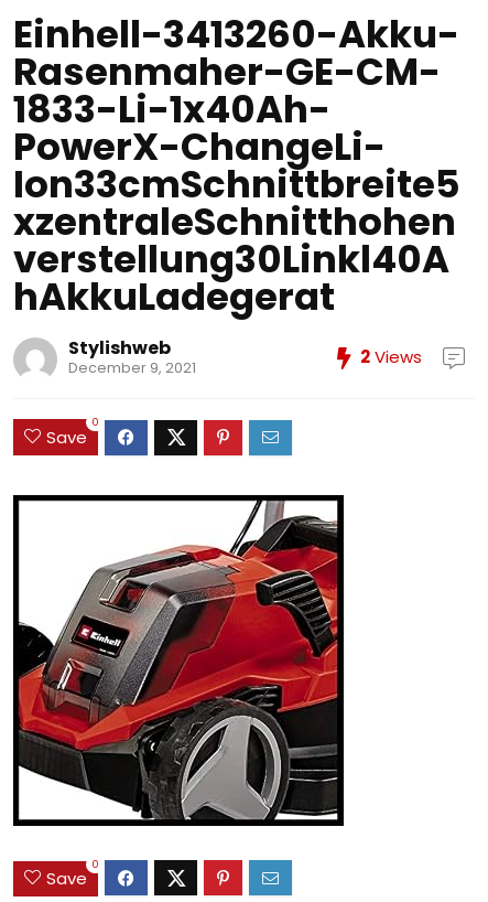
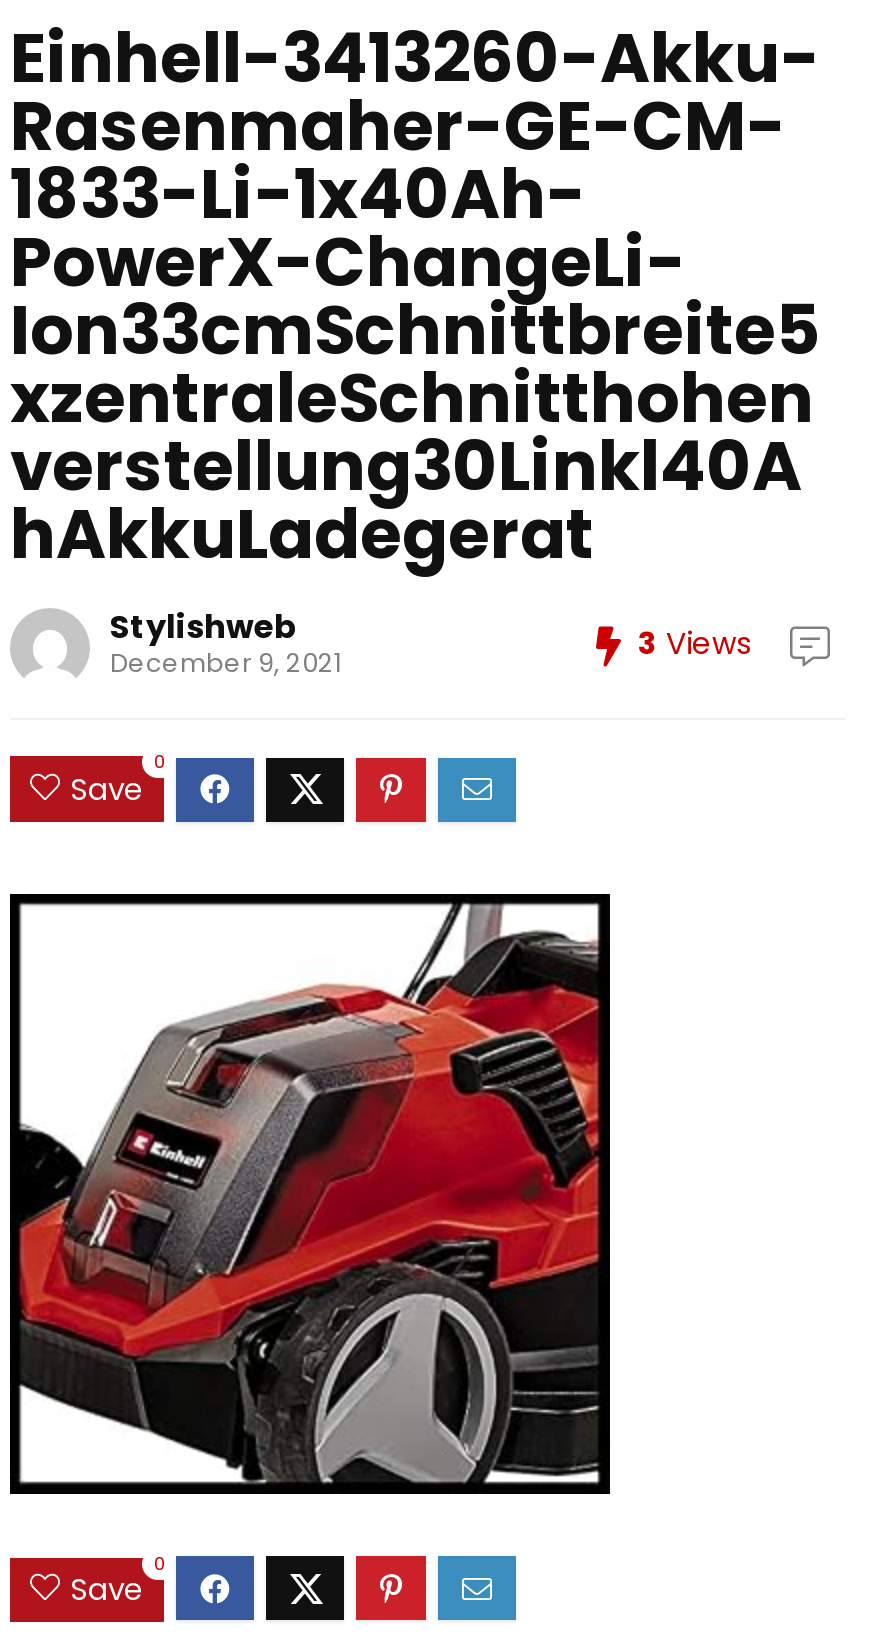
- 2 Views
+ 3 Views
